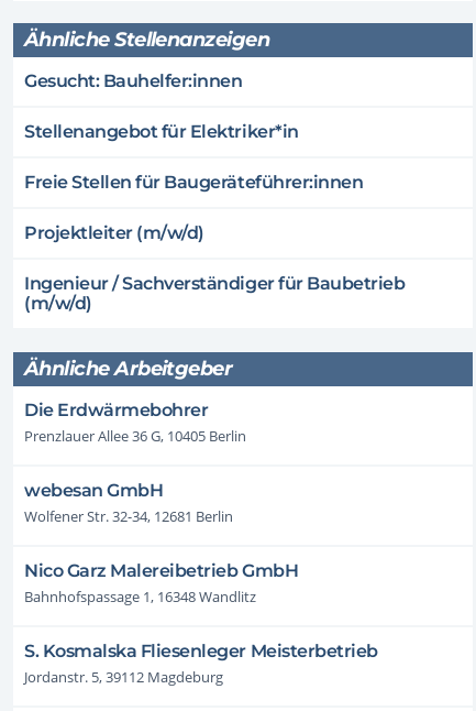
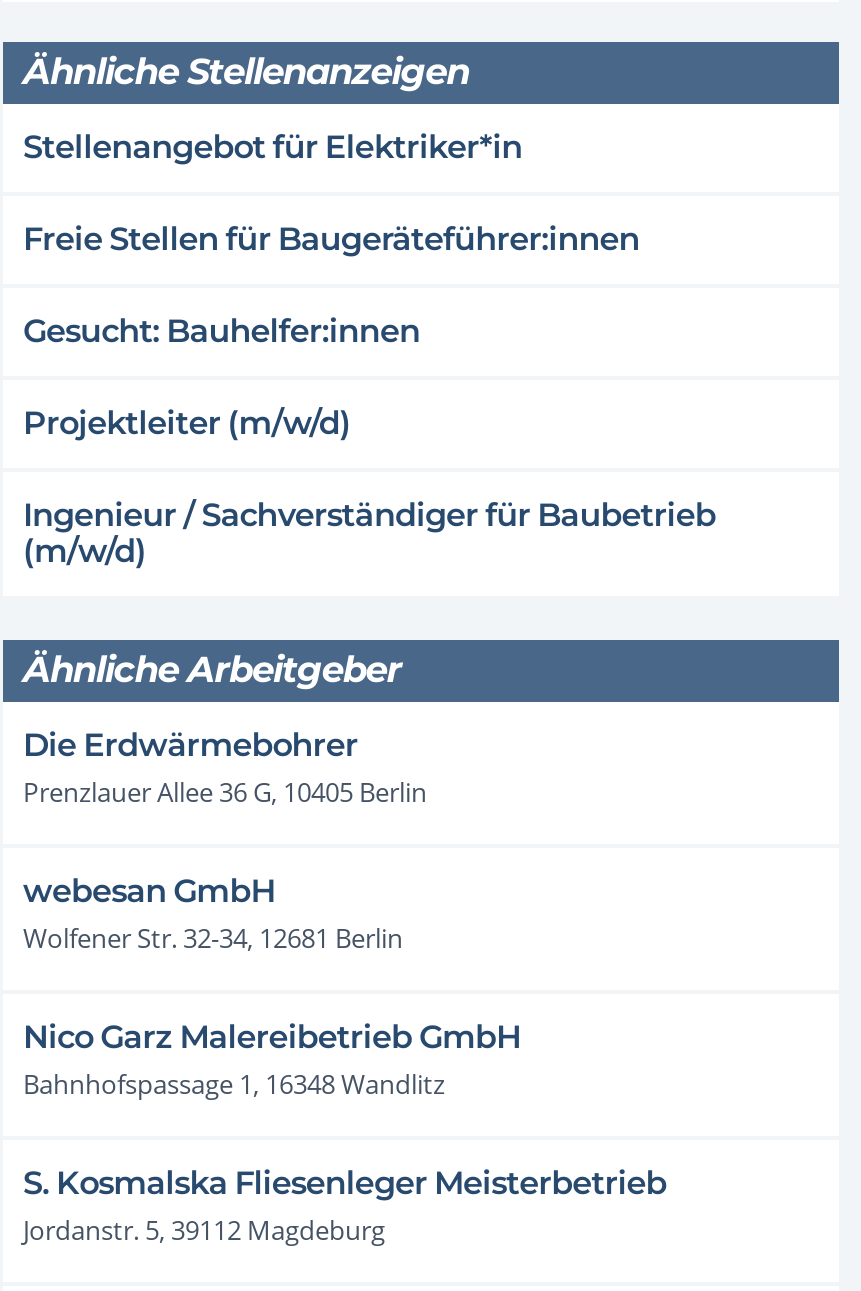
moved down: Gesucht: Bauhelfer:innen

moved up: Stellenangebot für Elektriker*in | Freie Stellen für Baugeräteführer:innen
